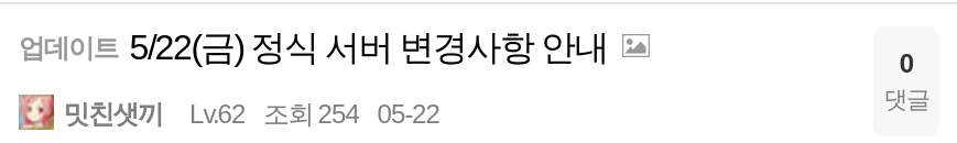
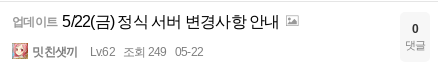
- Lv.62 조회 254 05-22
+ Lv.62 조회 249 05-22
